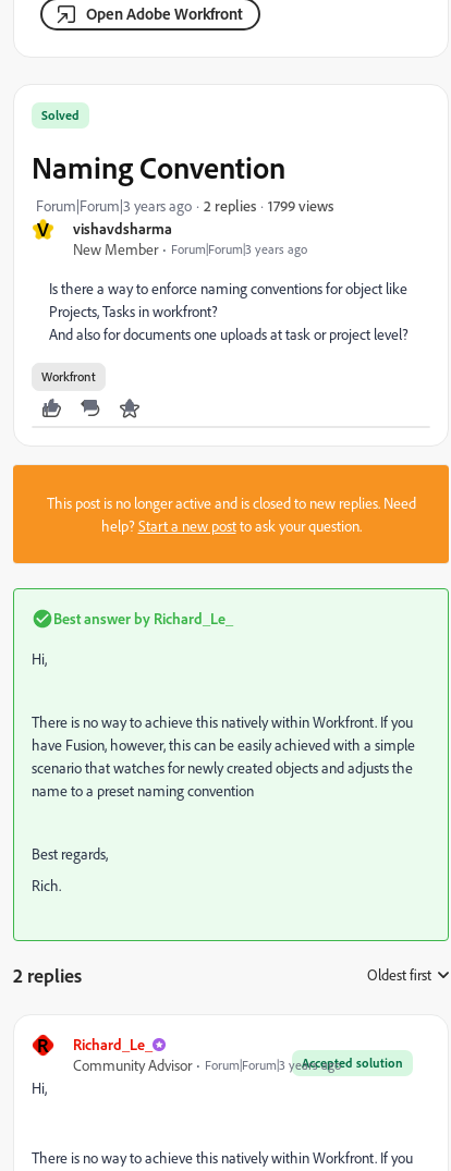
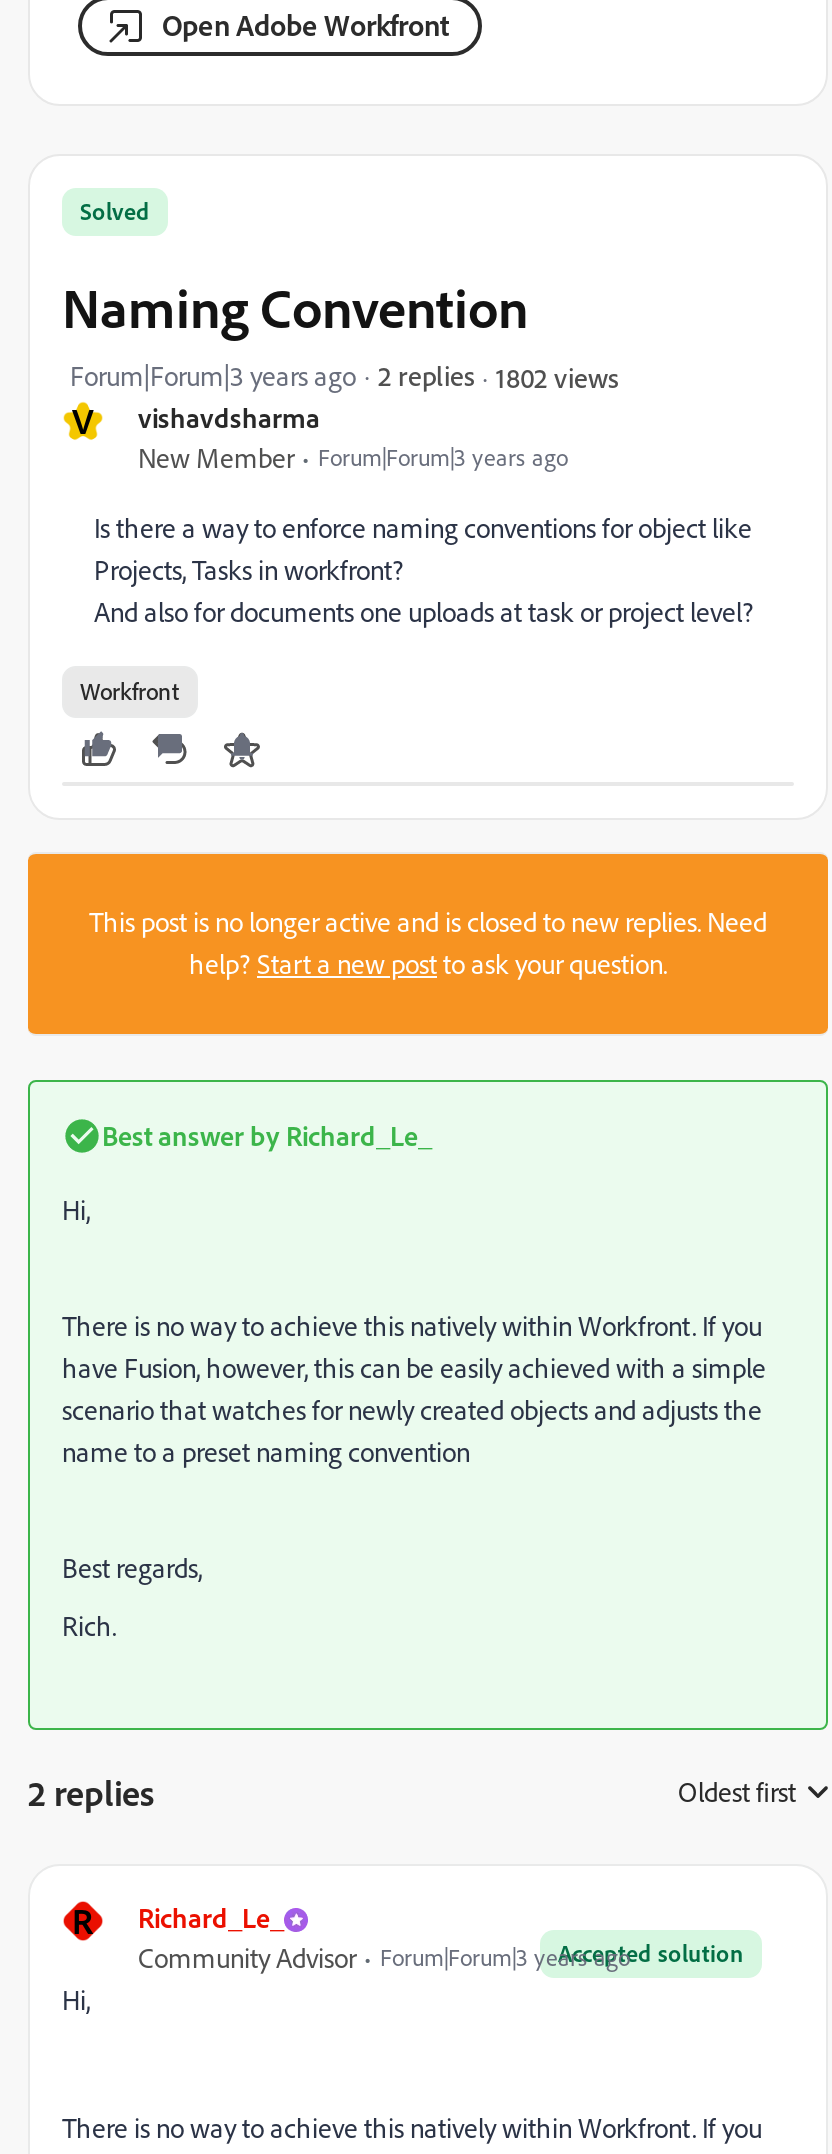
- 1799 views
+ 1802 views
